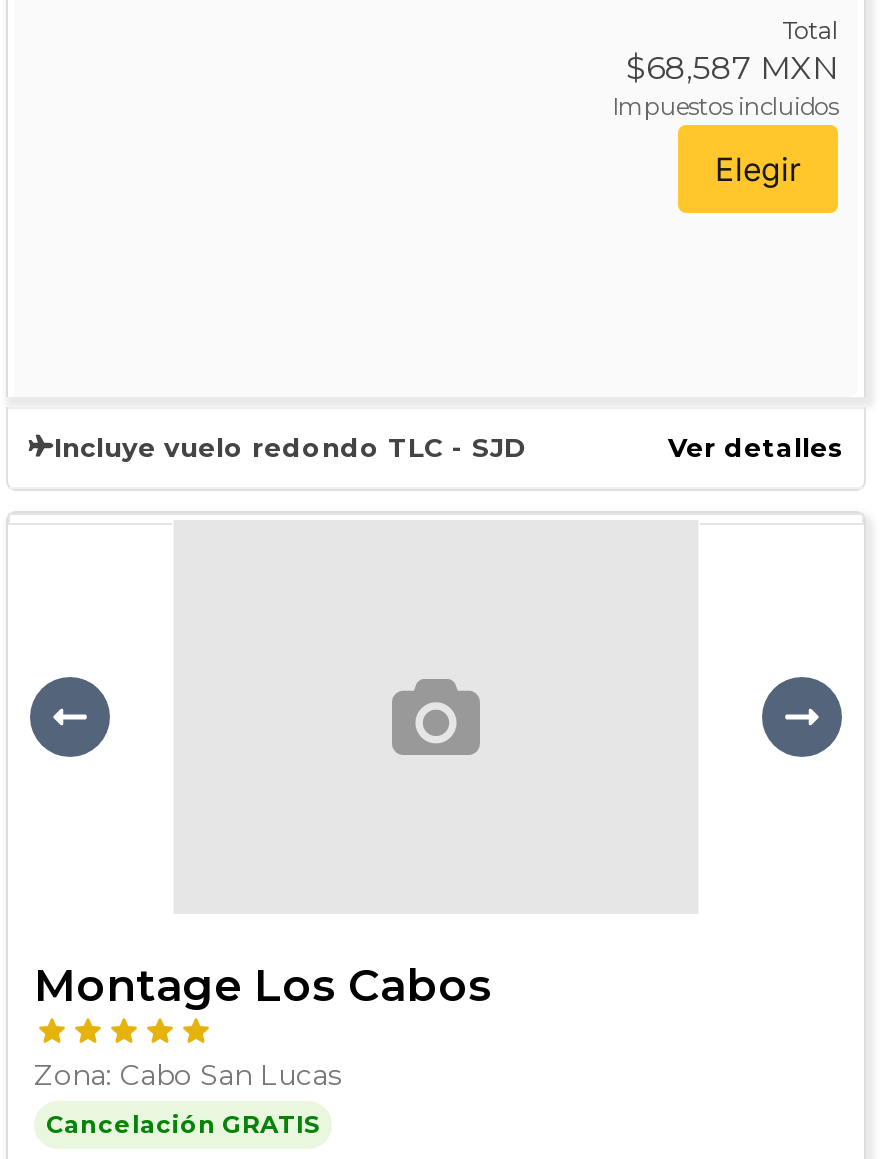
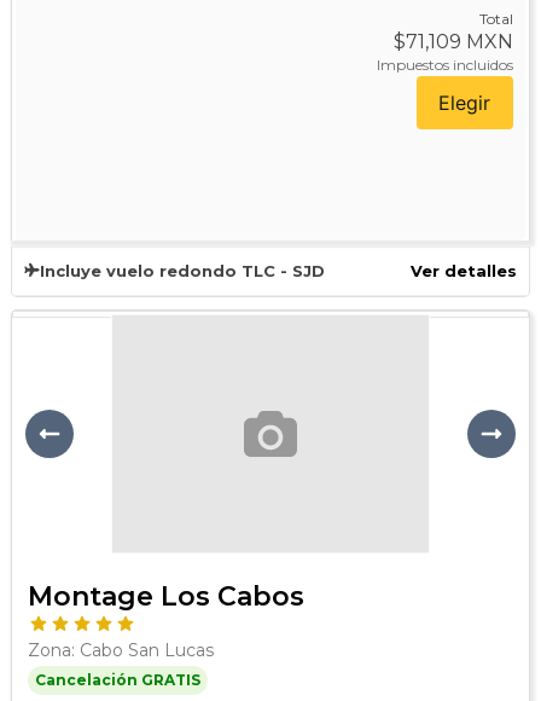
- $68,587 MXN
+ $71,109 MXN
